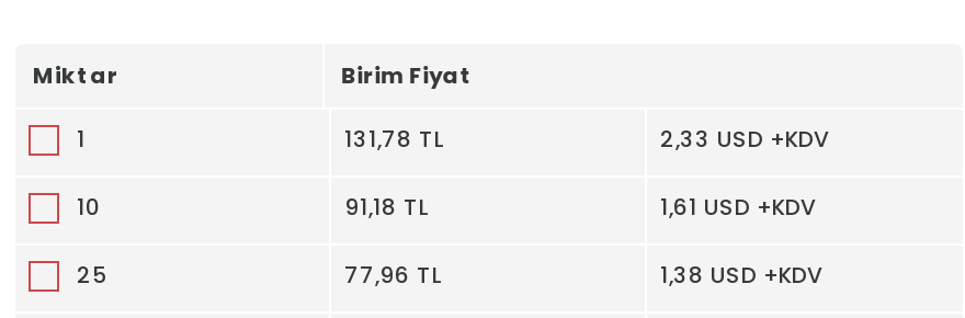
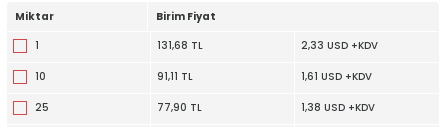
- 131,78 TL
+ 131,68 TL

- 91,18 TL
+ 91,11 TL

- 77,96 TL
+ 77,90 TL
